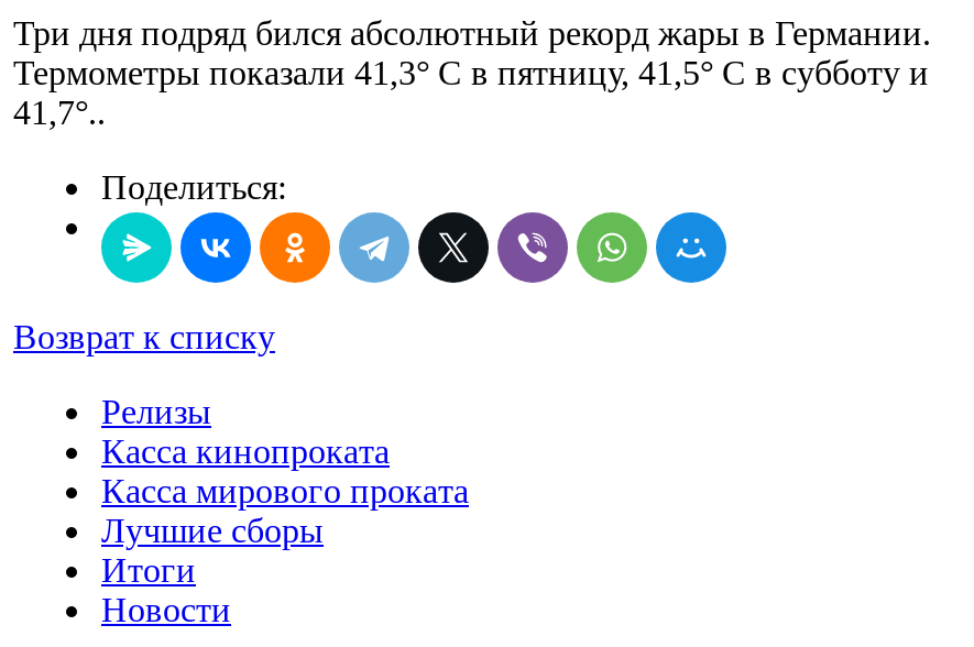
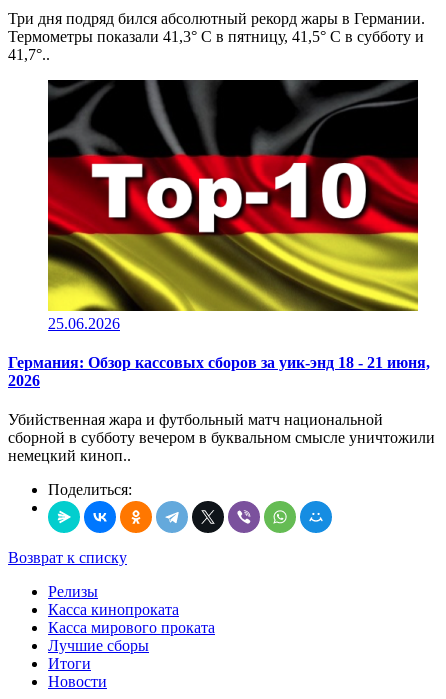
+ [image]
+ 25.06.2026
+ Германия: Обзор кассовых сборов за уик-энд 18 - 21 июня,
+ 2026
+ Убийственная жара и футбольный матч национальной
+ сборной в субботу вечером в буквальном смысле уничтожили
+ немецкий киноп..
